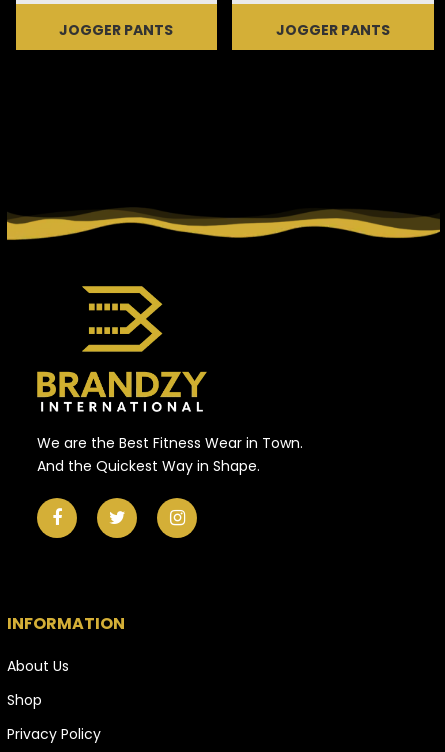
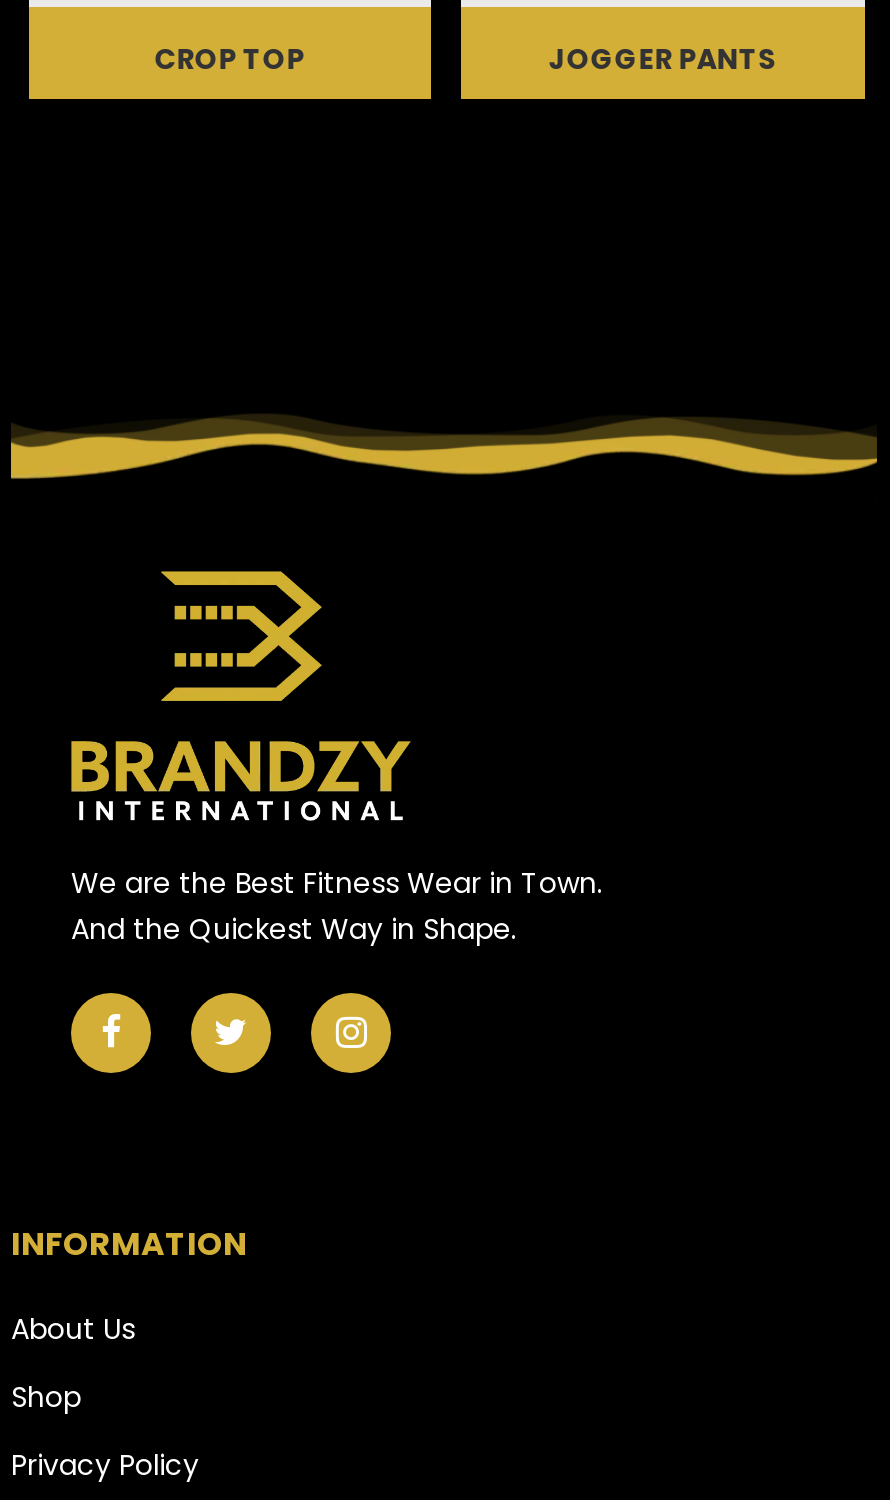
- JOGGER PANTS
+ CROP TOP
